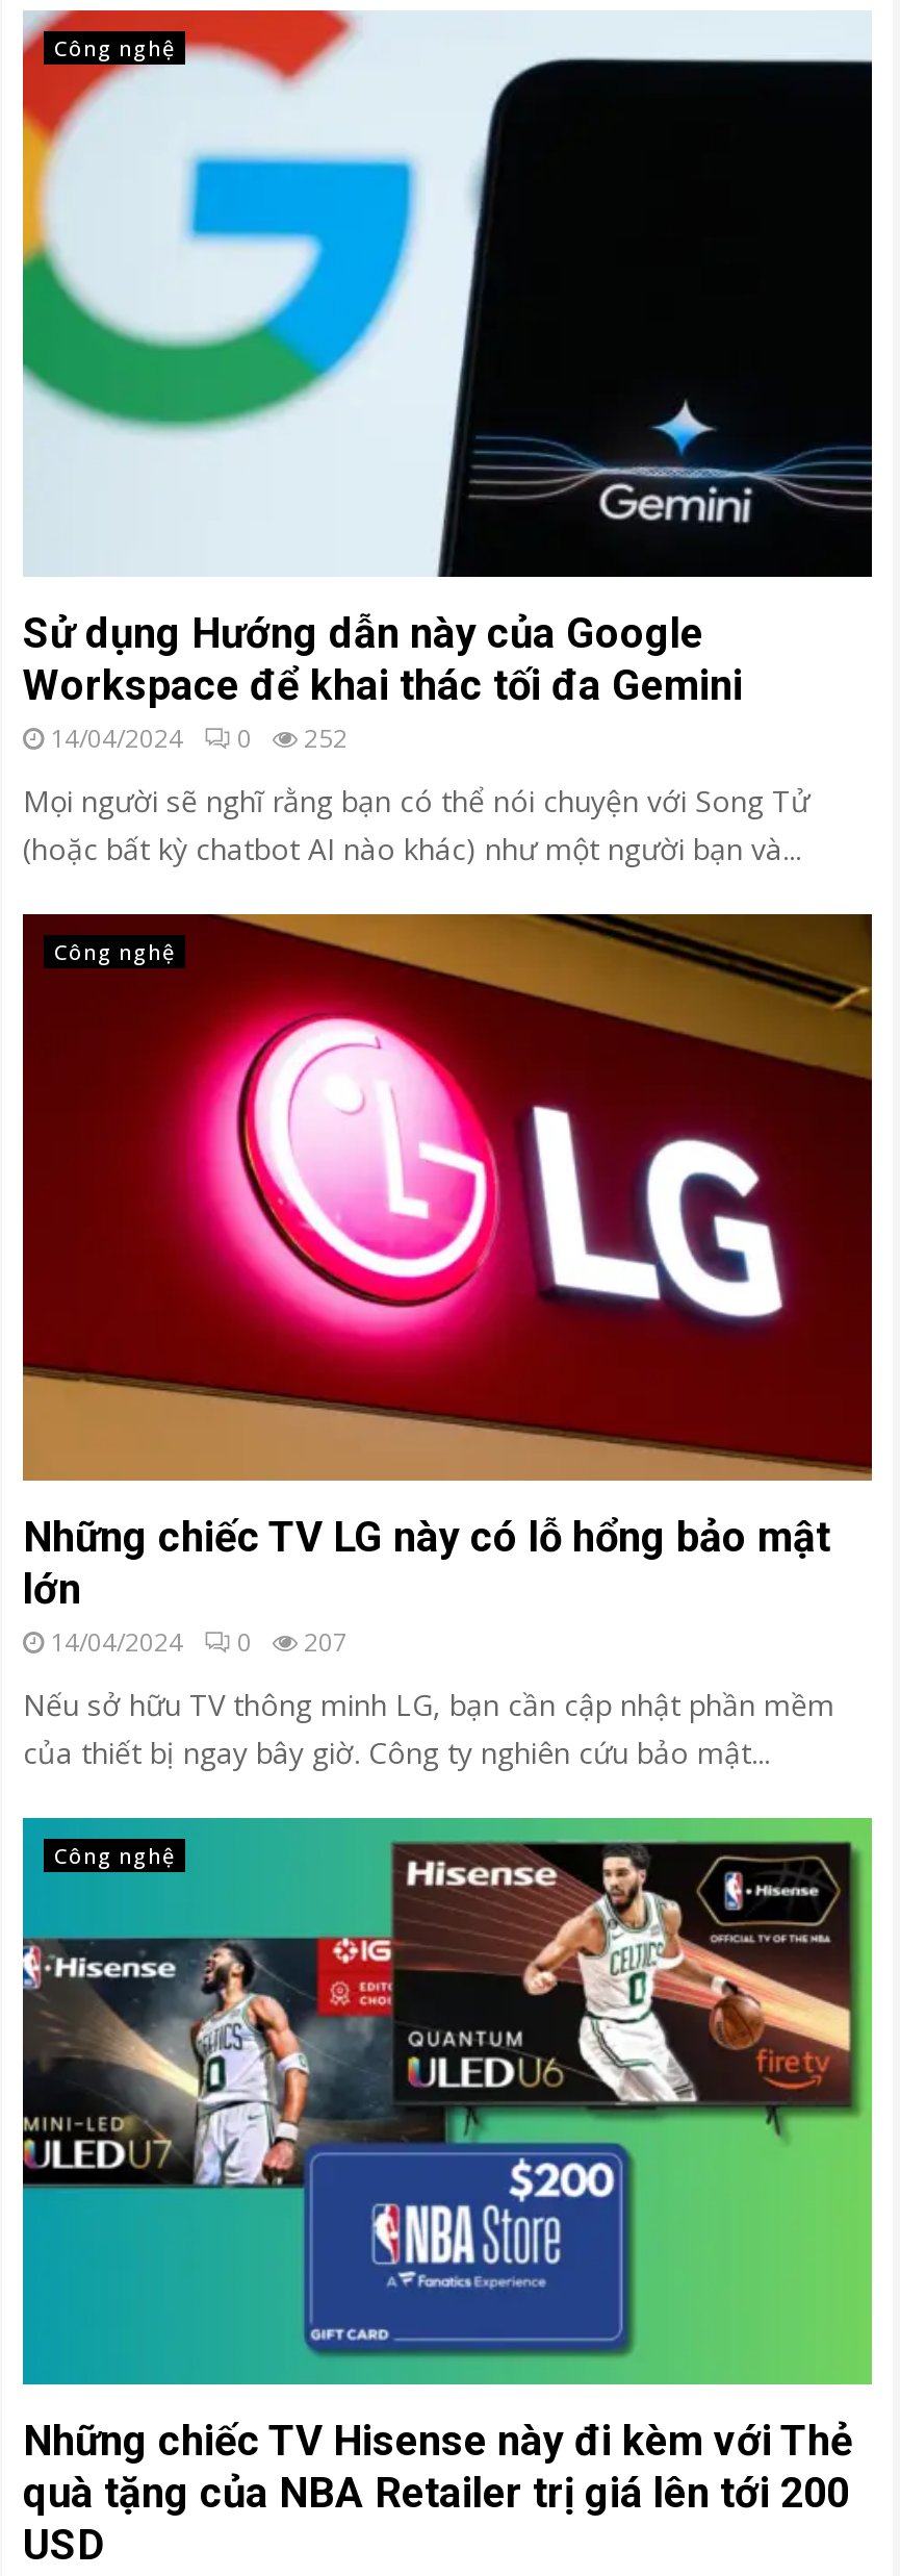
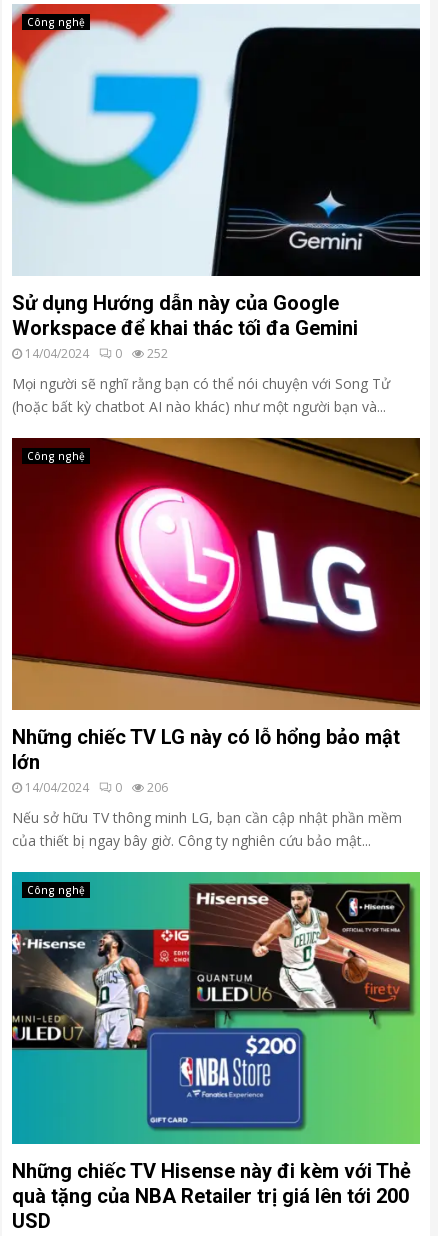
- 14/04/2024 0 207
+ 14/04/2024 0 206
